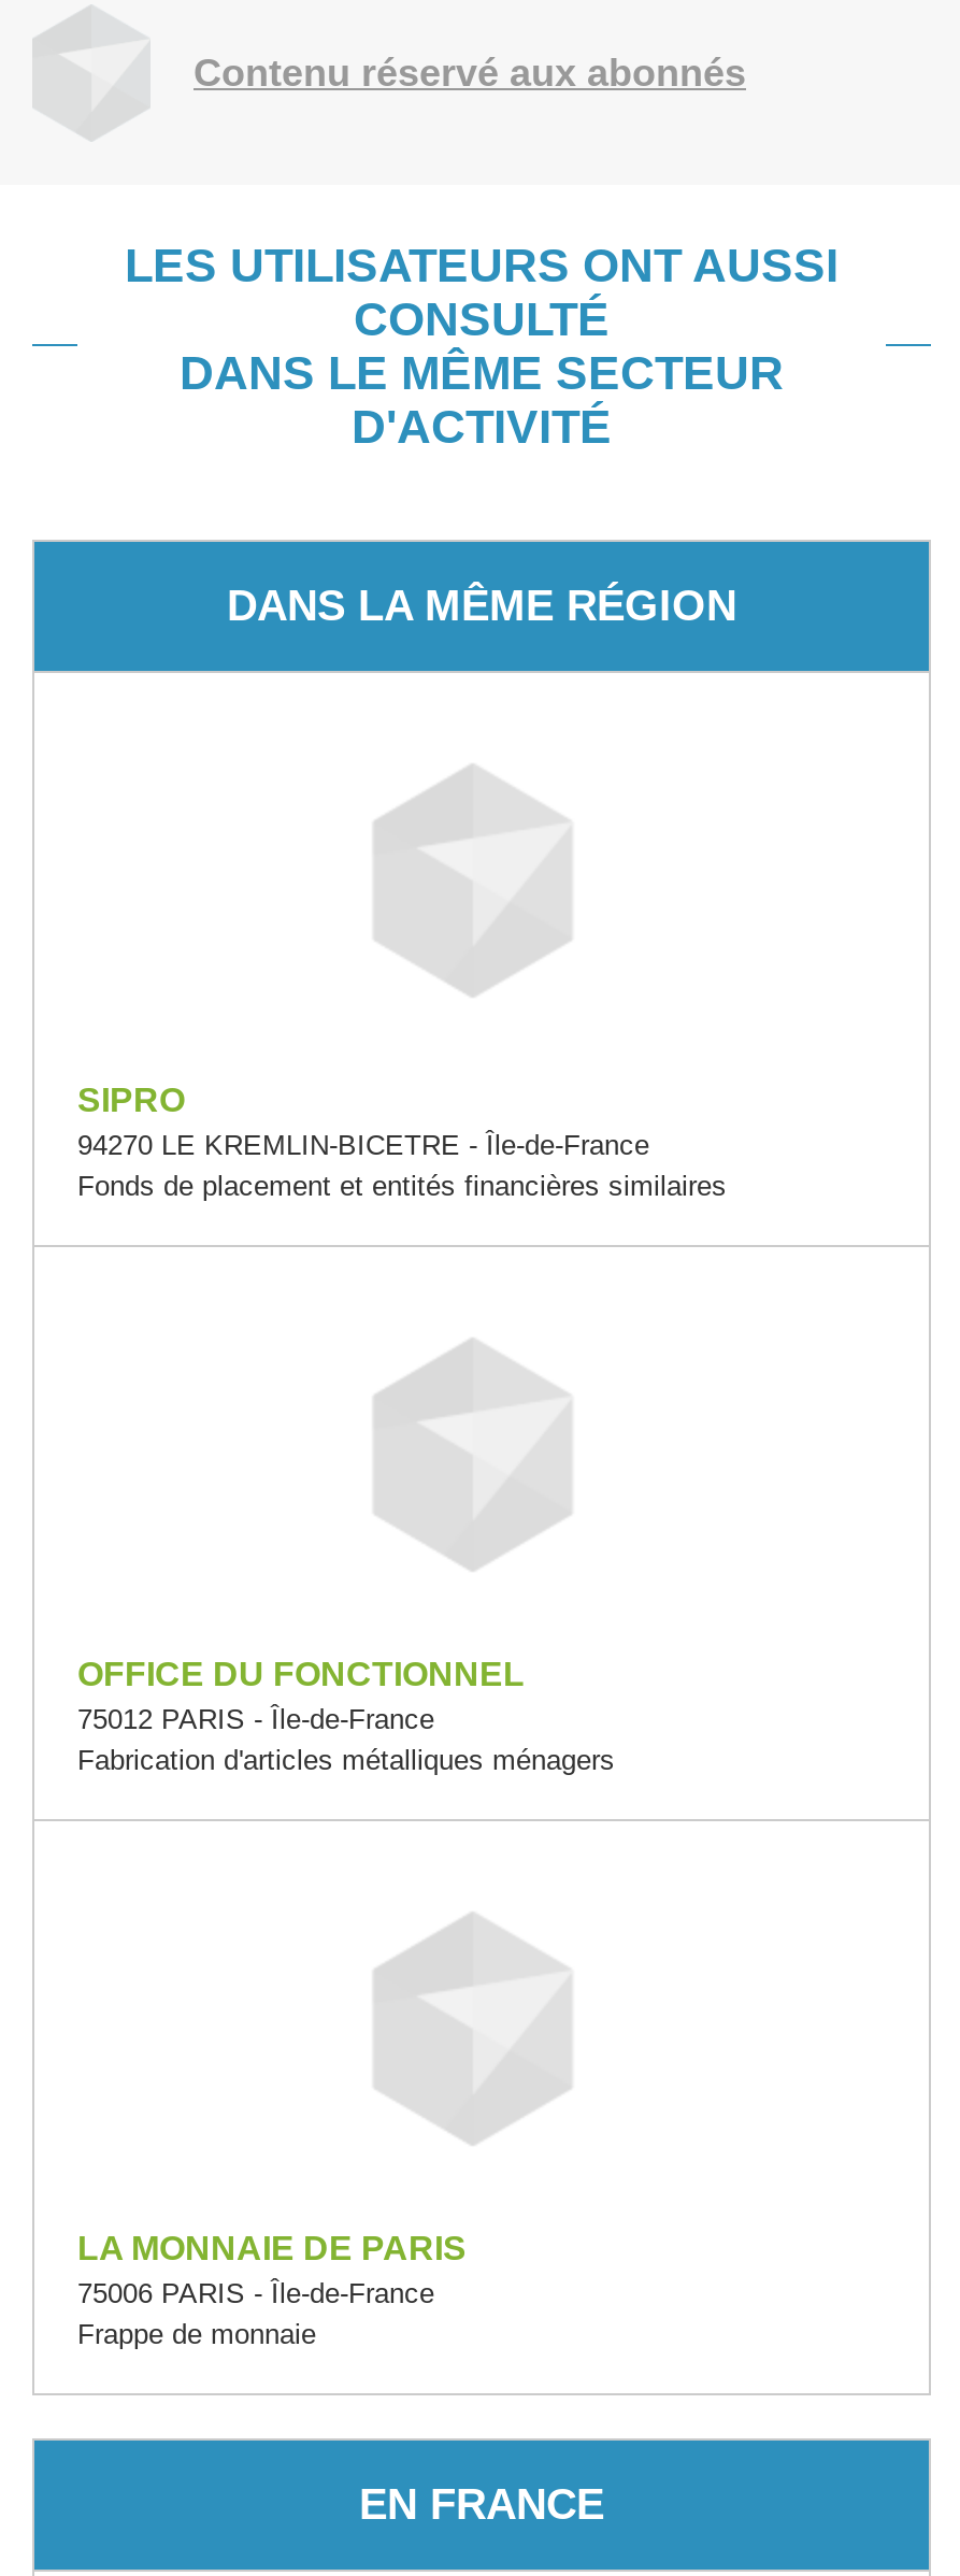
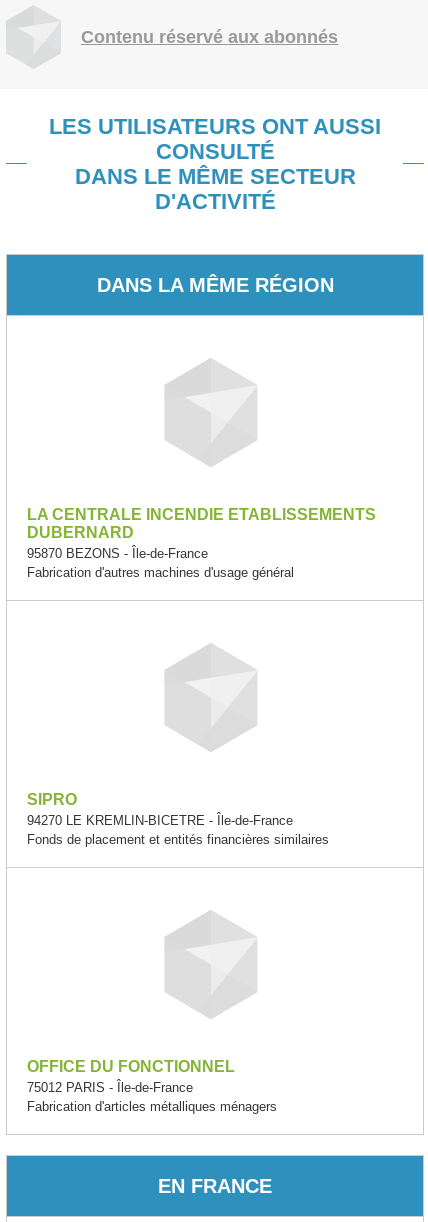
+ LA CENTRALE INCENDIE ETABLISSEMENTS
+ DUBERNARD
+ 95870 BEZONS - Île-de-France
+ Fabrication d'autres machines d'usage général

moved down: SIPRO | 94270 LE KREMLIN-BICETRE - Île-de-France | Fonds de placement et entités financières similaires | OFFICE DU FONCTIONNEL | 75012 PARIS - Île-de-France | Fabrication d'articles métalliques ménagers

- LA MONNAIE DE PARIS
- 75006 PARIS - Île-de-France
- Frappe de monnaie
